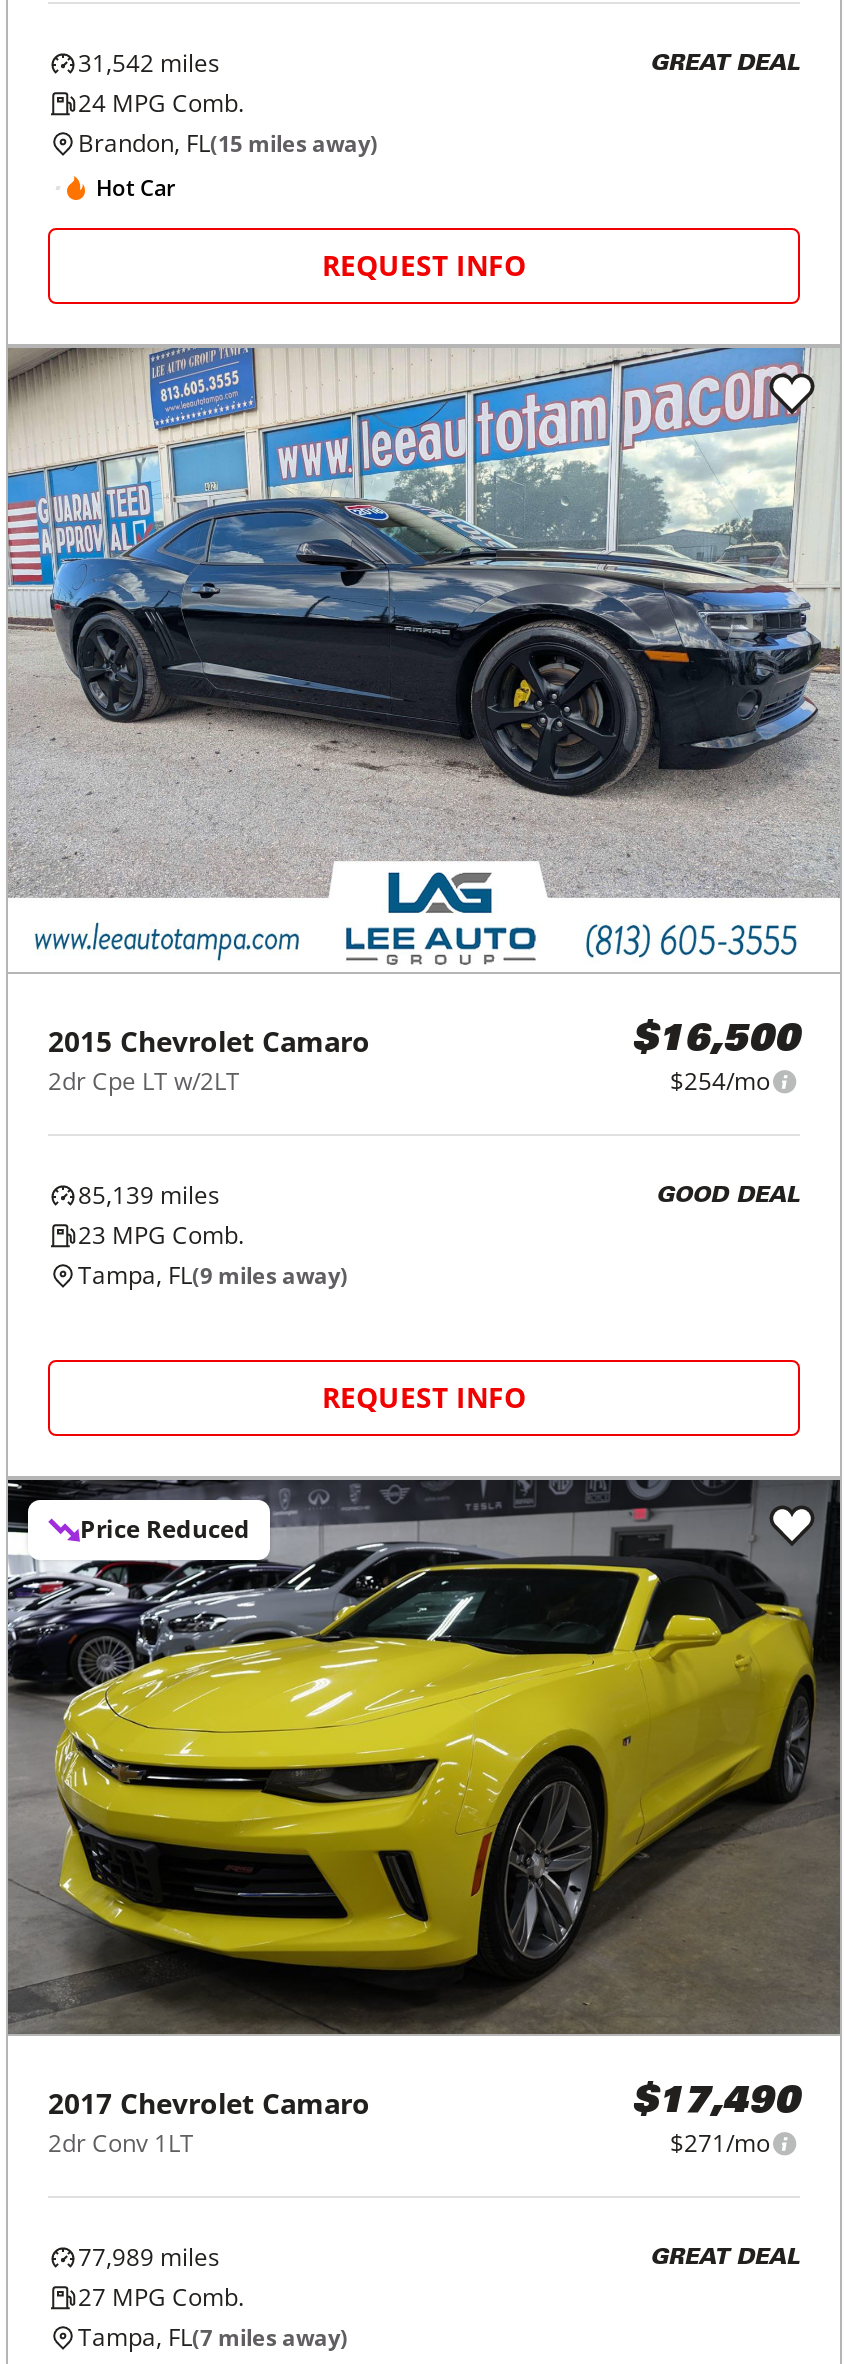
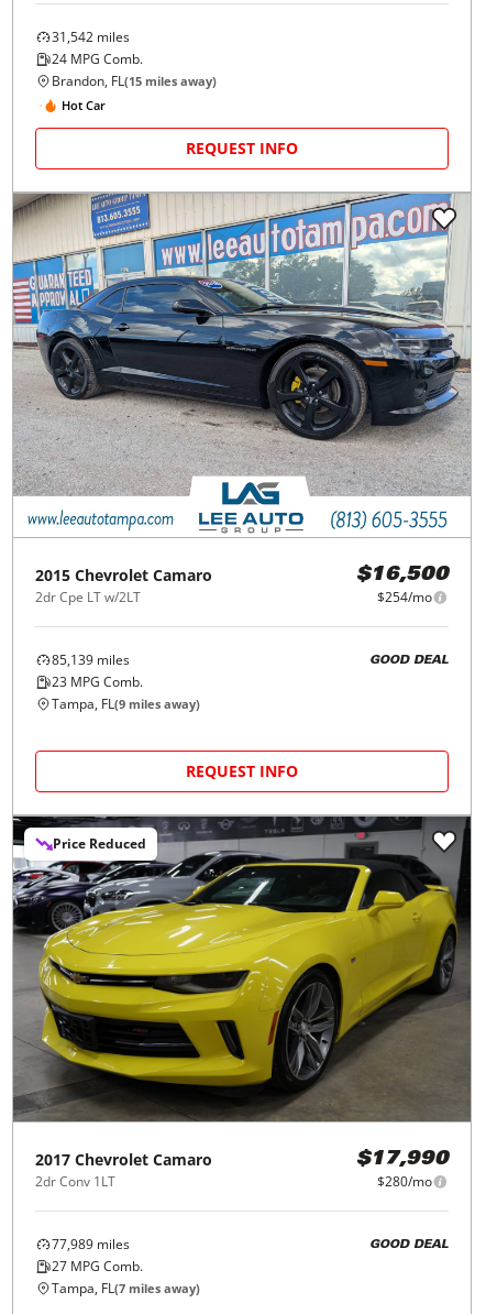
- GREAT DEAL

- $17,490
- $271/mo
+ $17,990
+ $280/mo

- GREAT DEAL
+ GOOD DEAL
